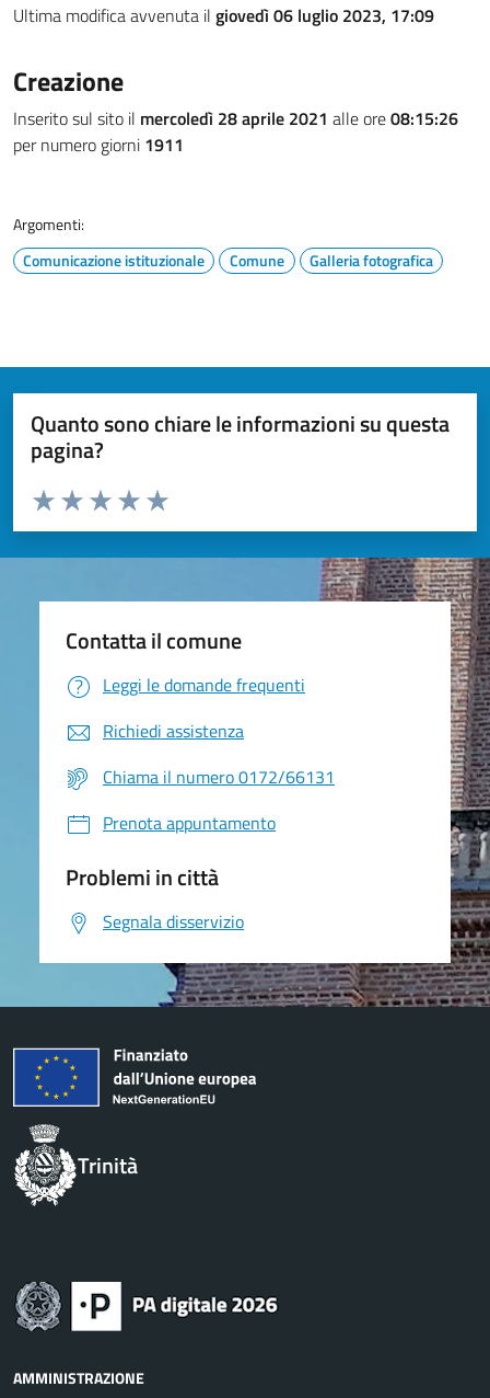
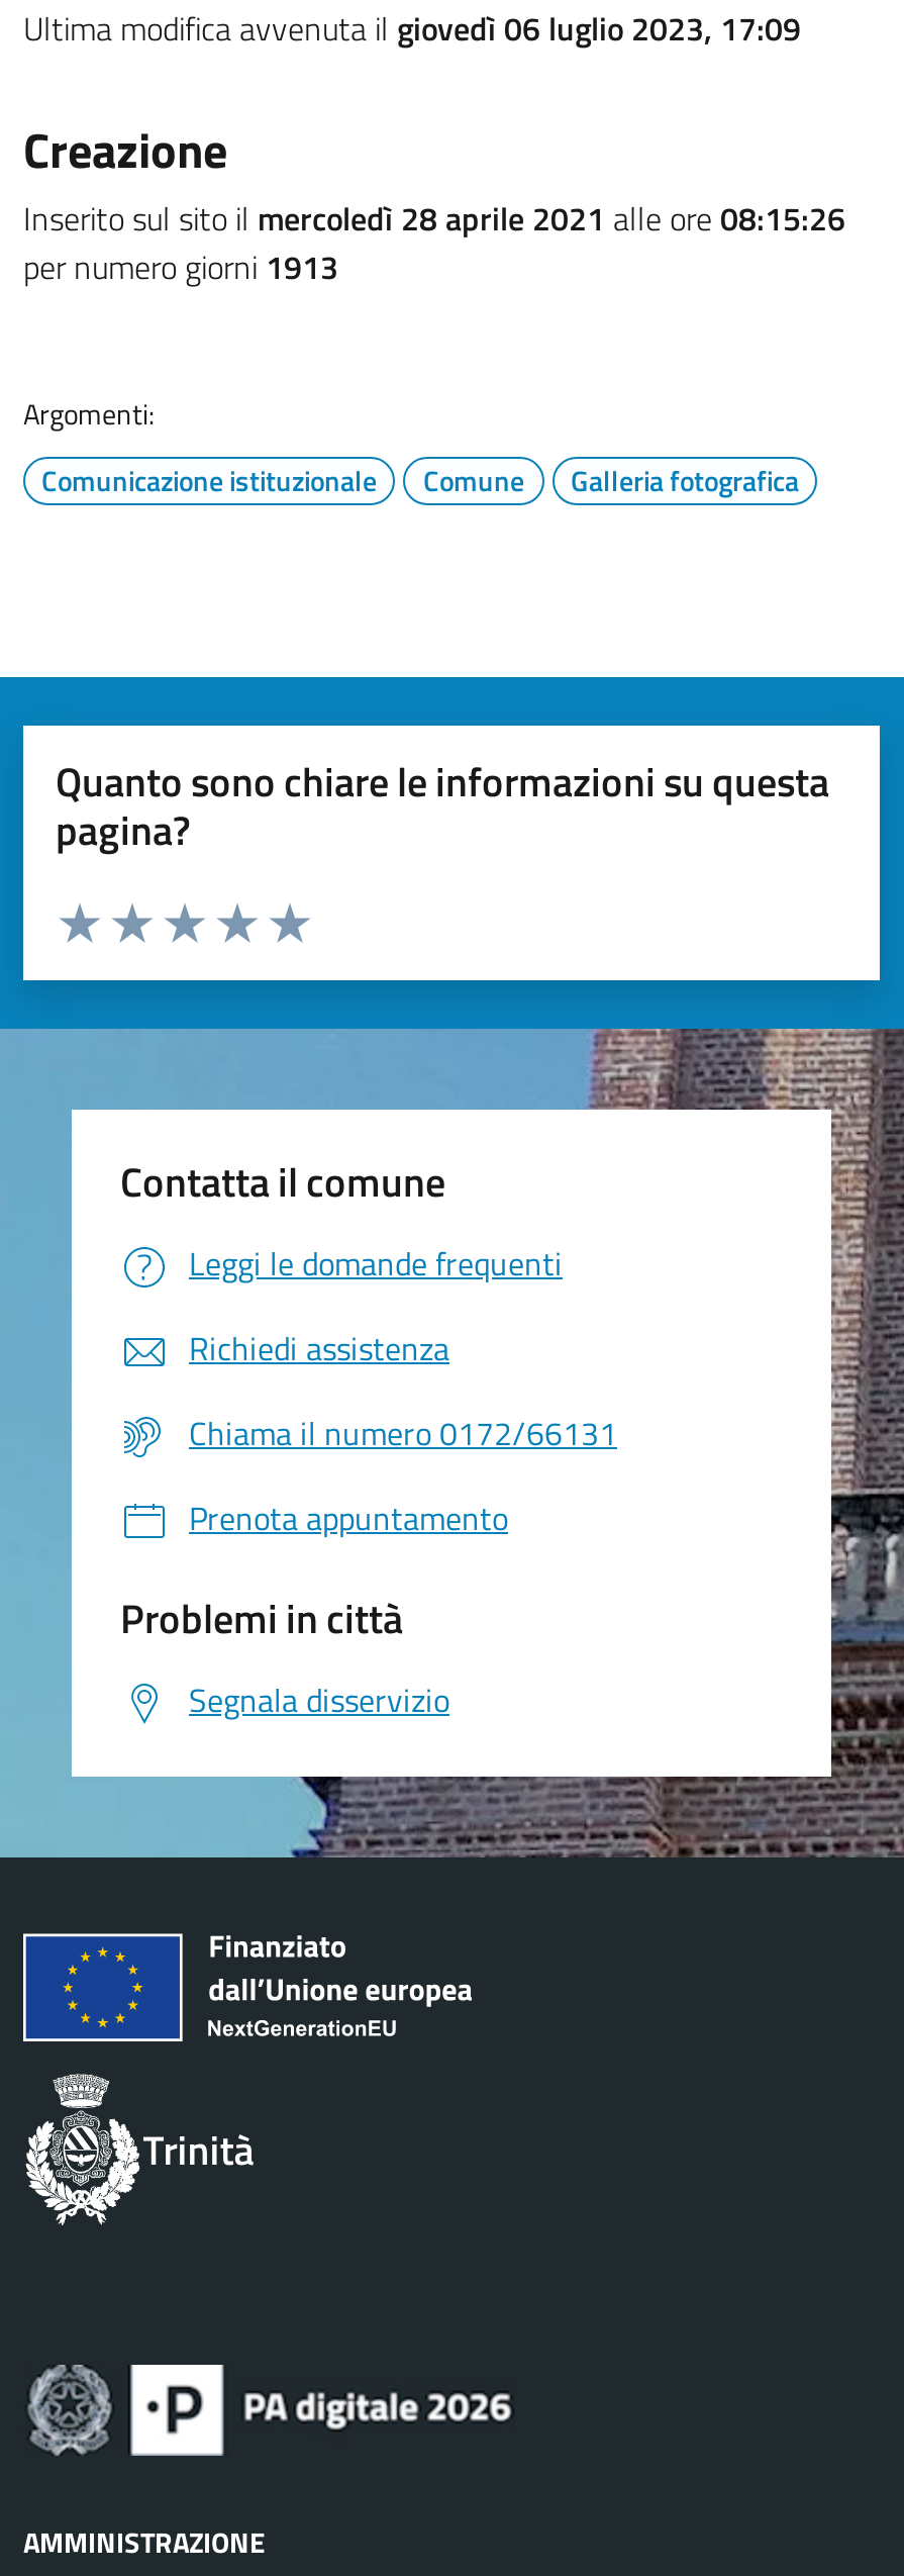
- per numero giorni 1911
+ per numero giorni 1913
